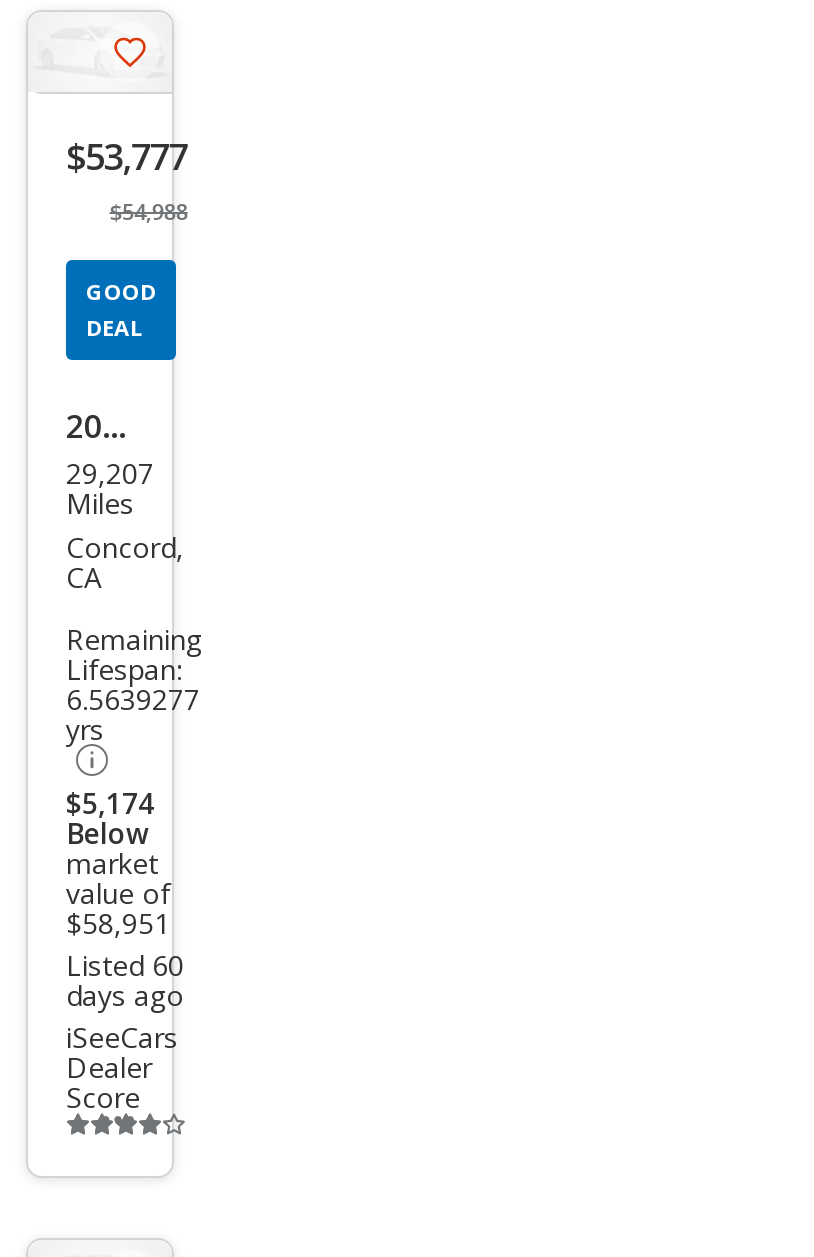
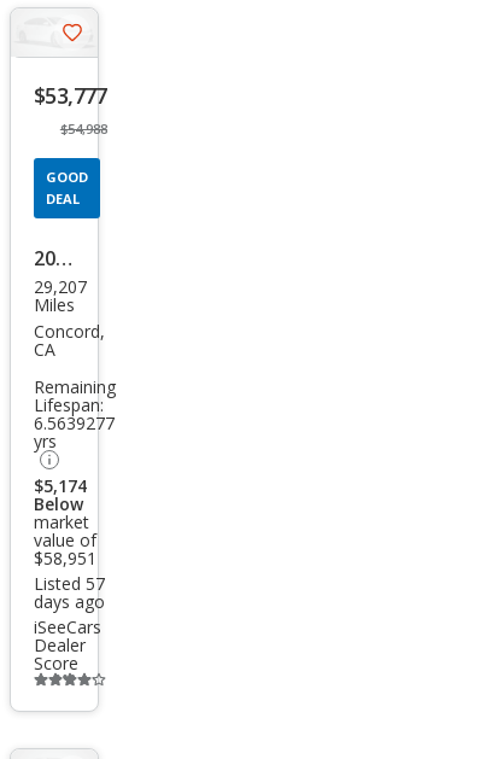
- Listed 60
+ Listed 57
